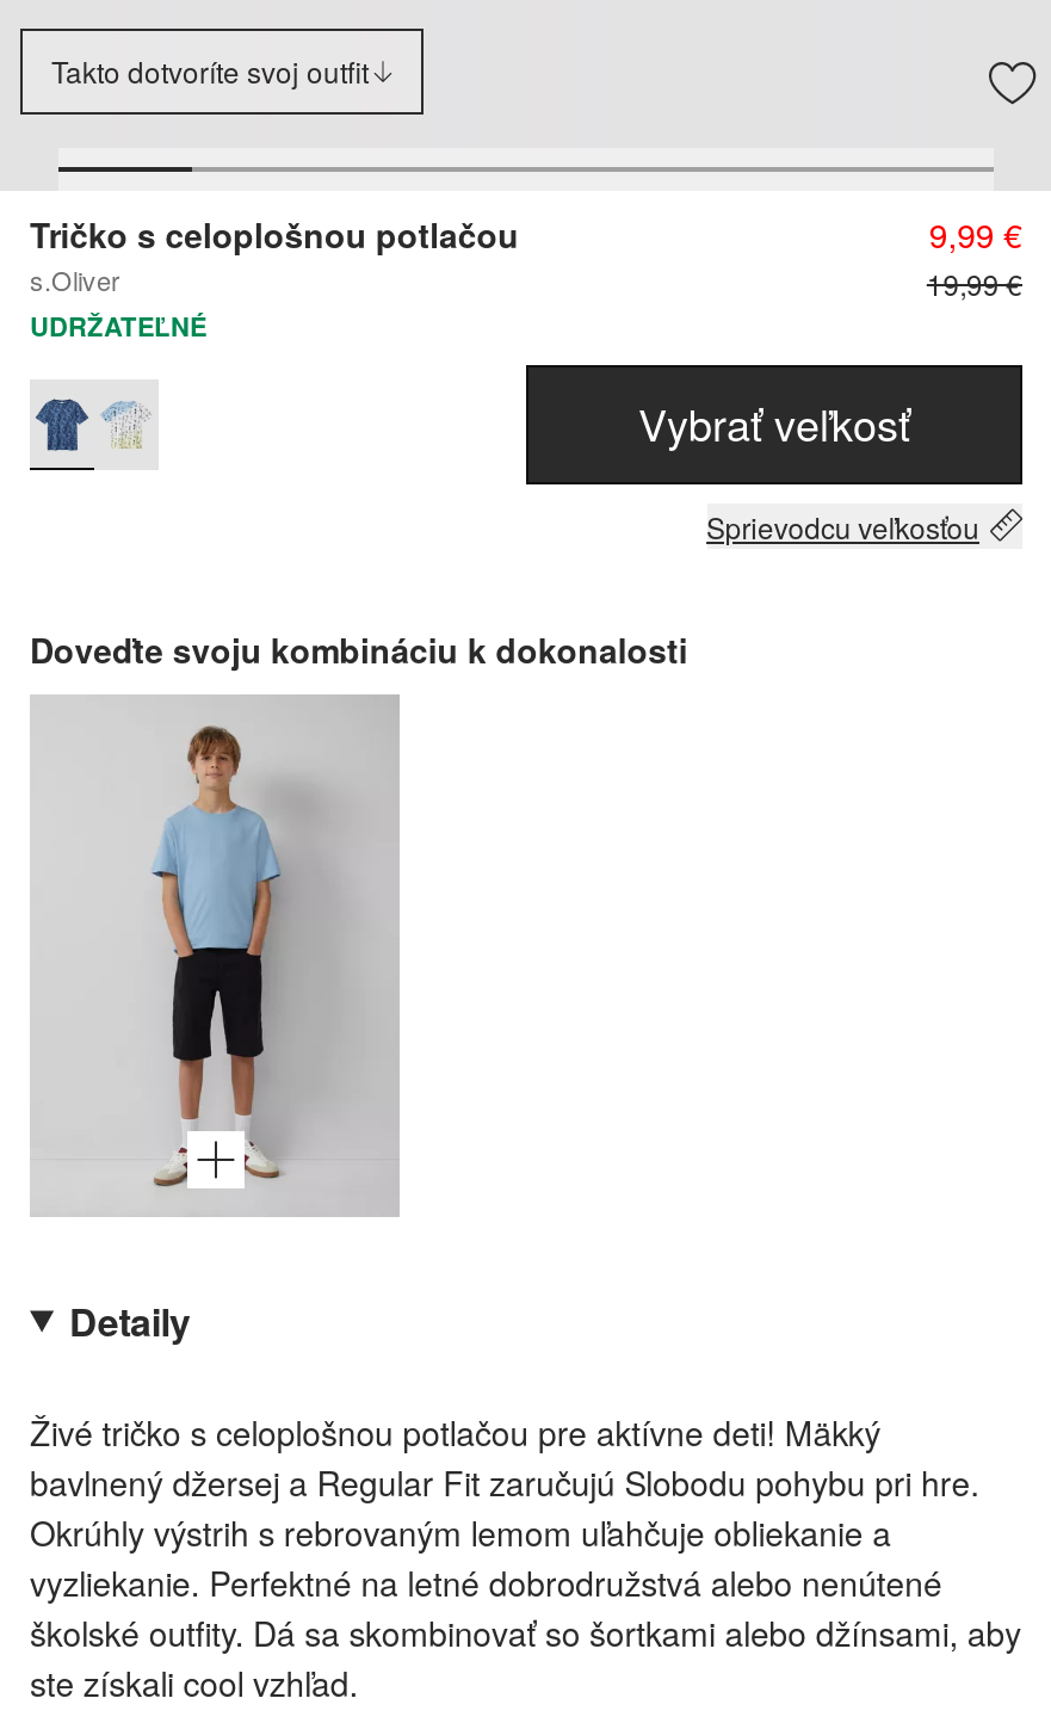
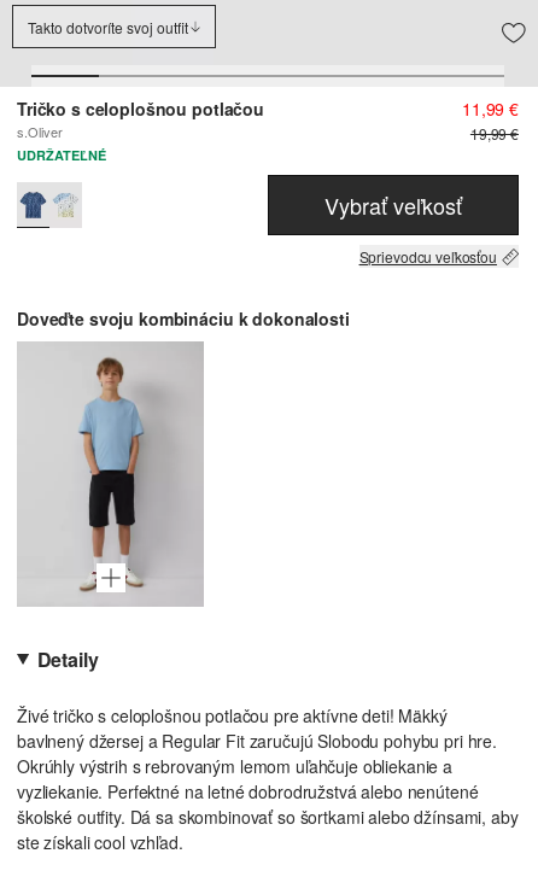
- 9,99 €
+ 11,99 €
